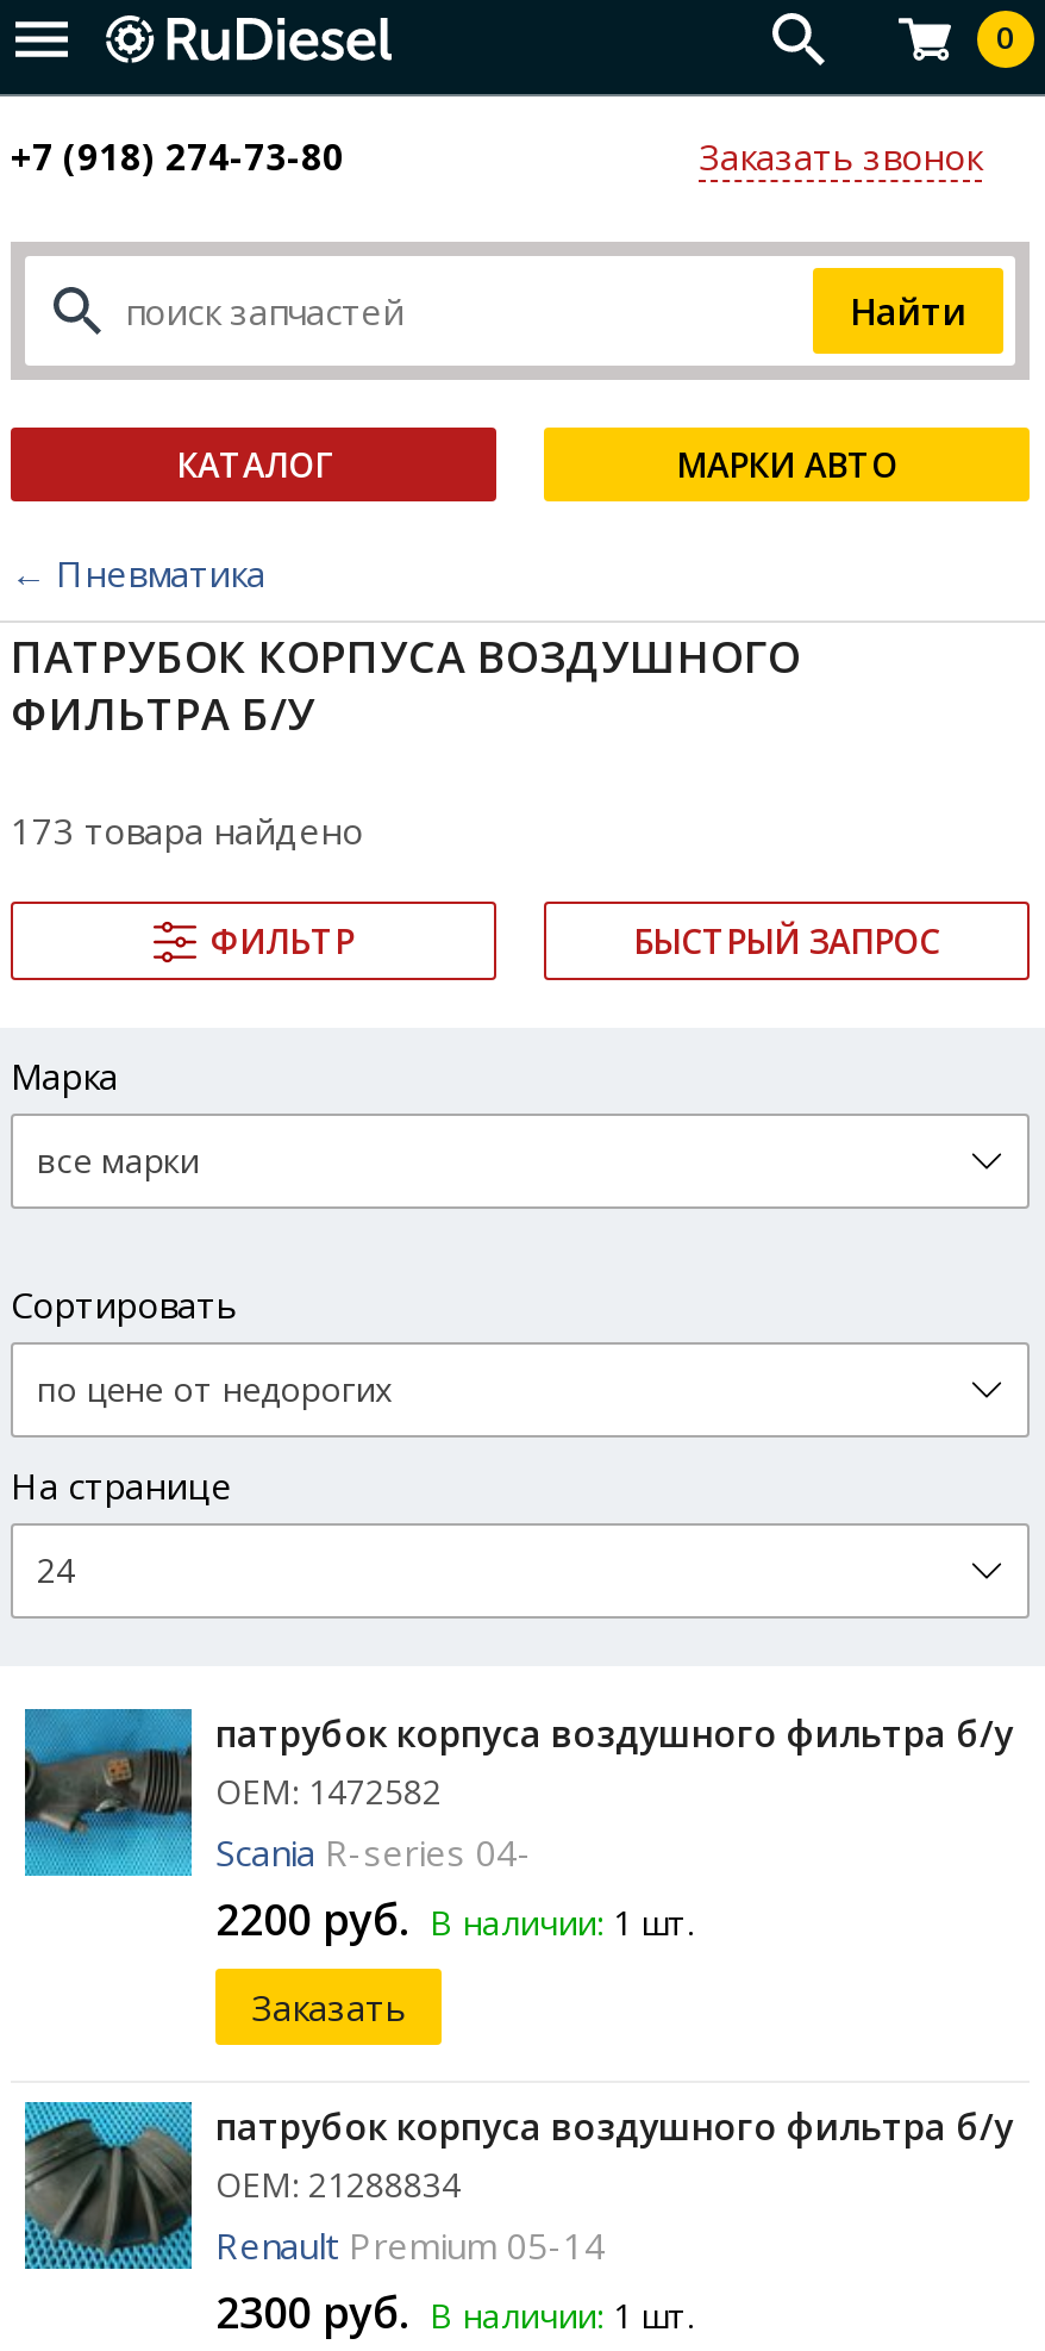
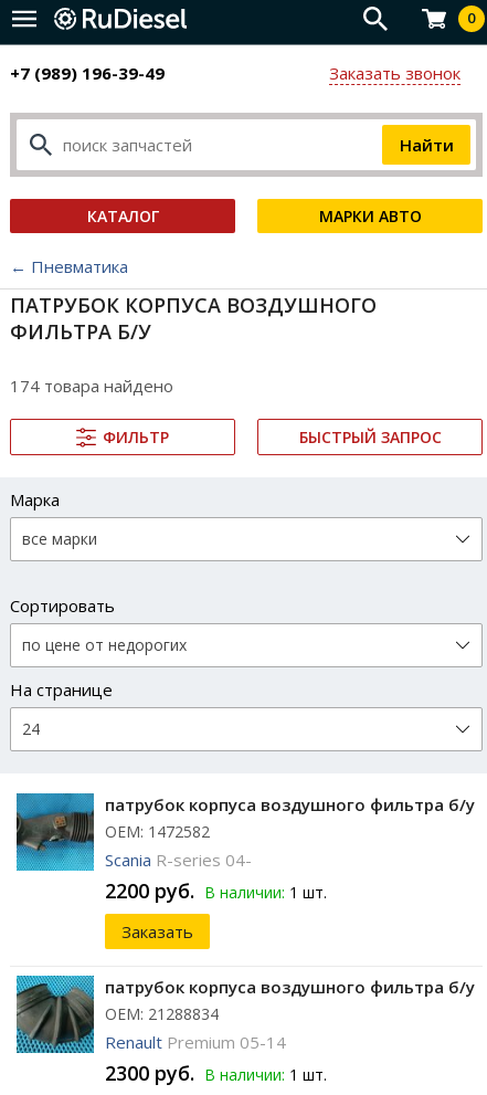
- +7 (918) 274-73-80
+ +7 (989) 196-39-49

- 173 товара найдено
+ 174 товара найдено
